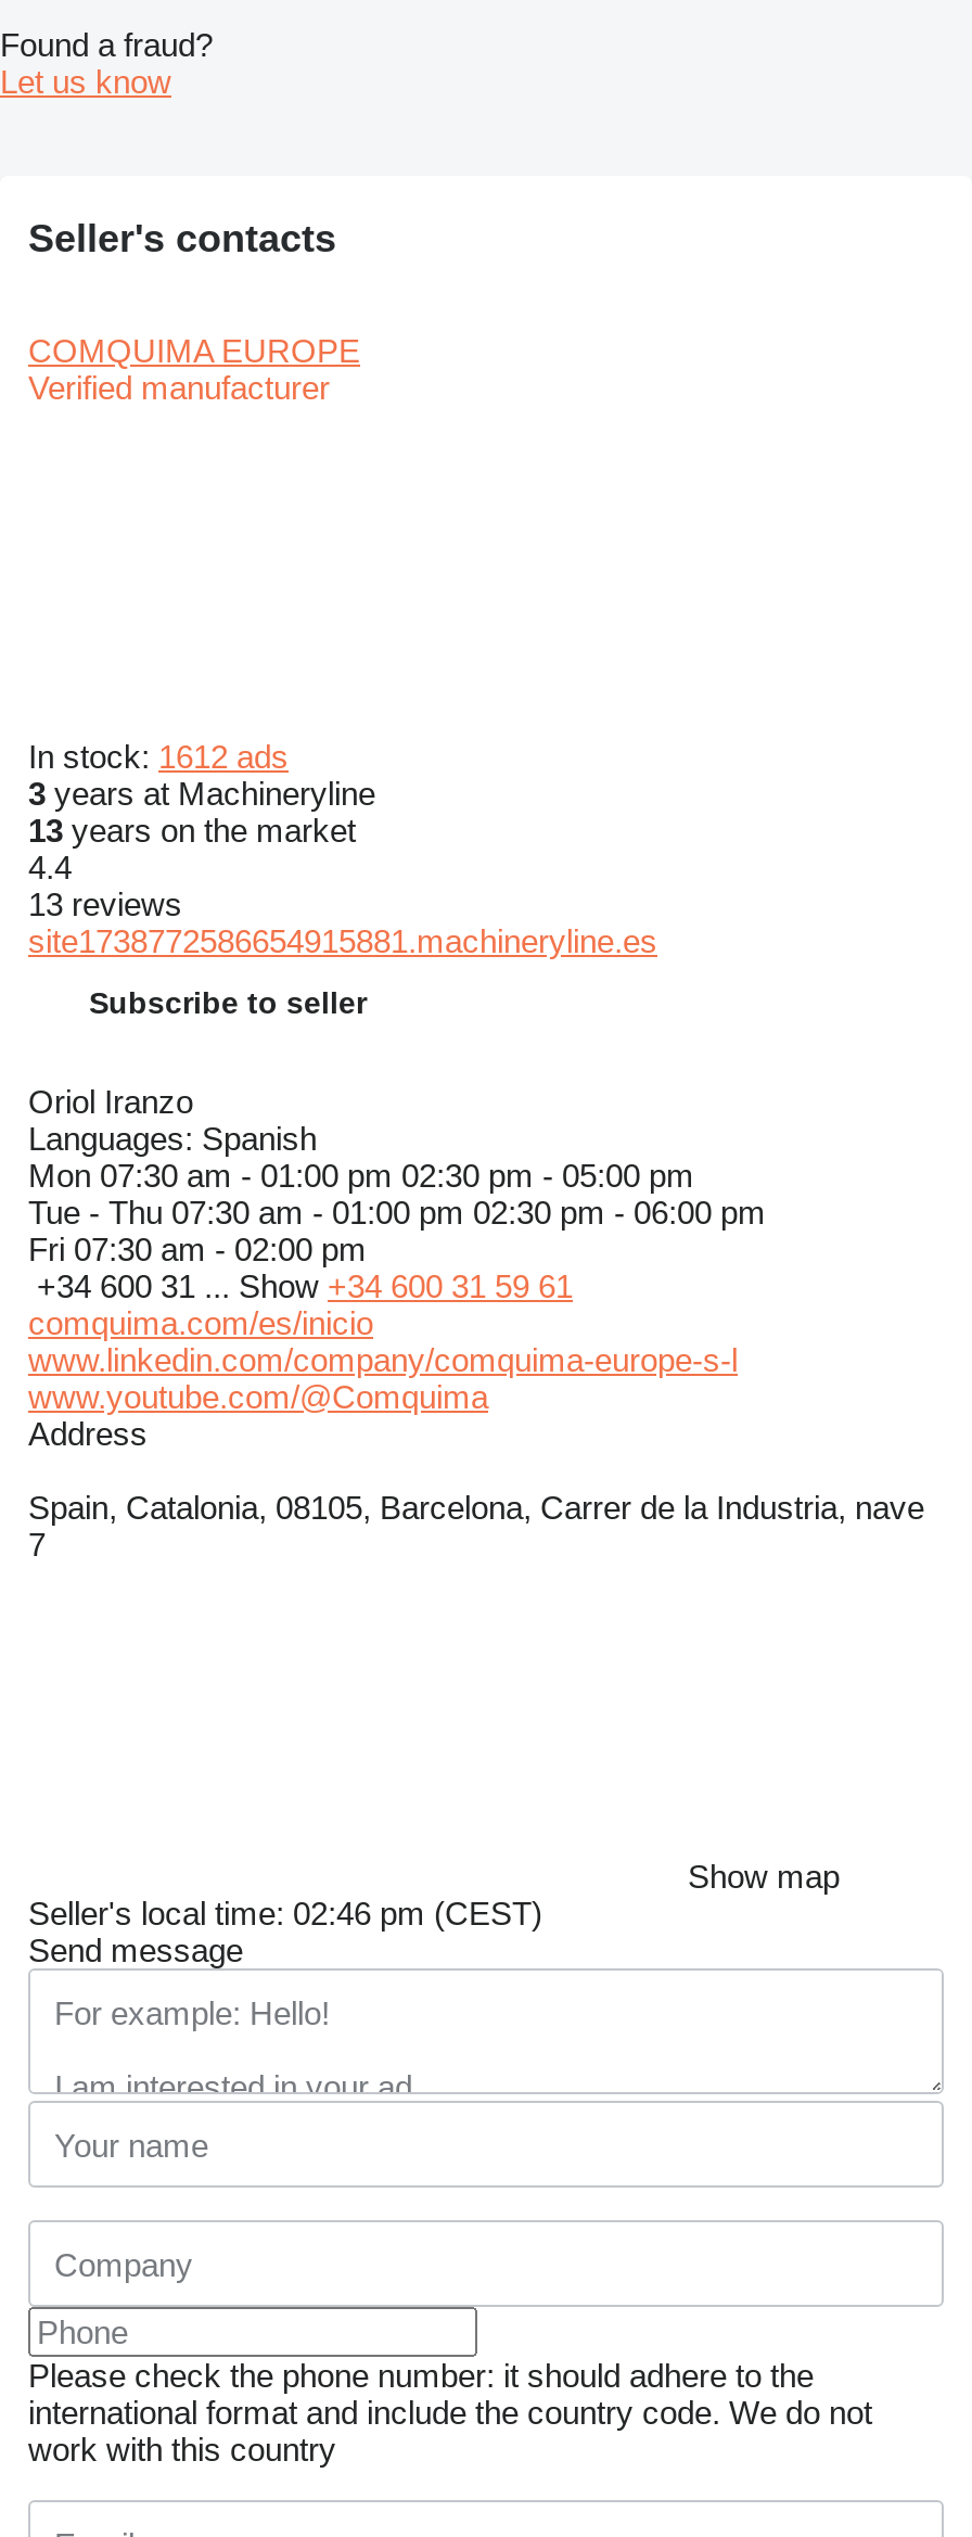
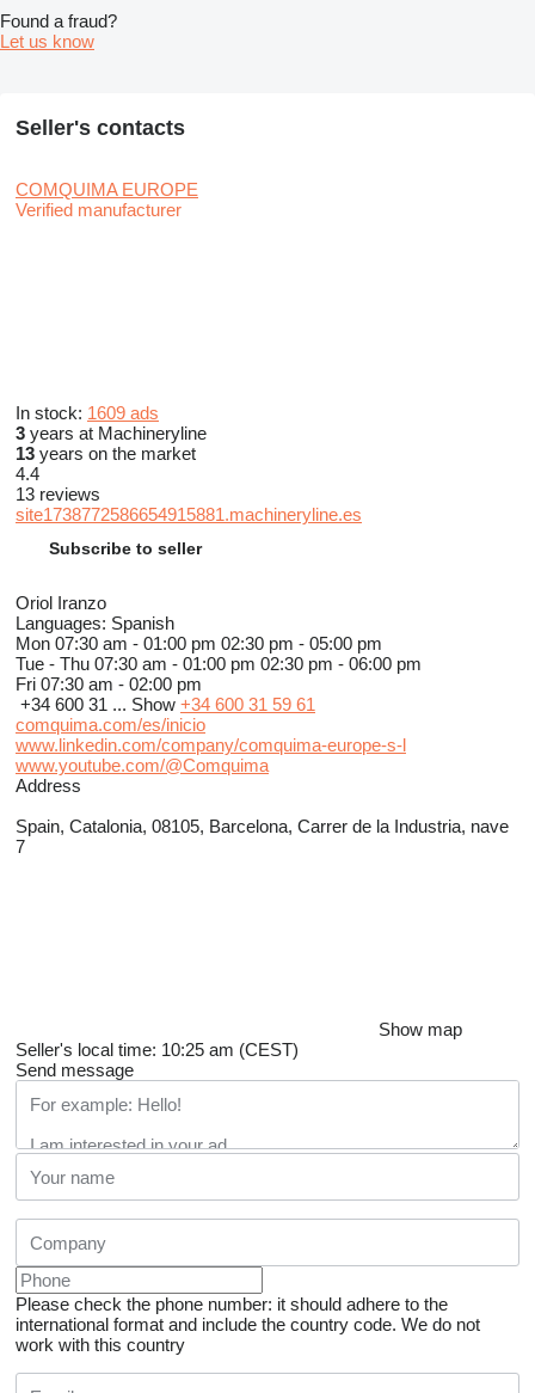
- In stock: 1612 ads
+ In stock: 1609 ads

- Seller's local time: 02:46 pm (CEST)
+ Seller's local time: 10:25 am (CEST)
